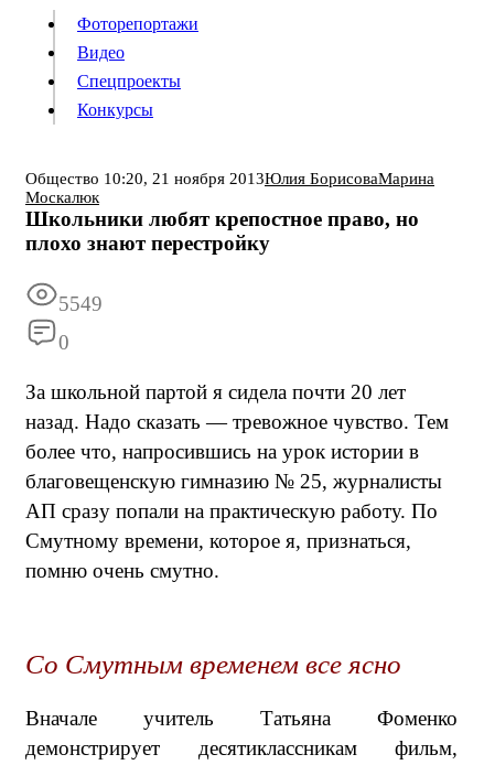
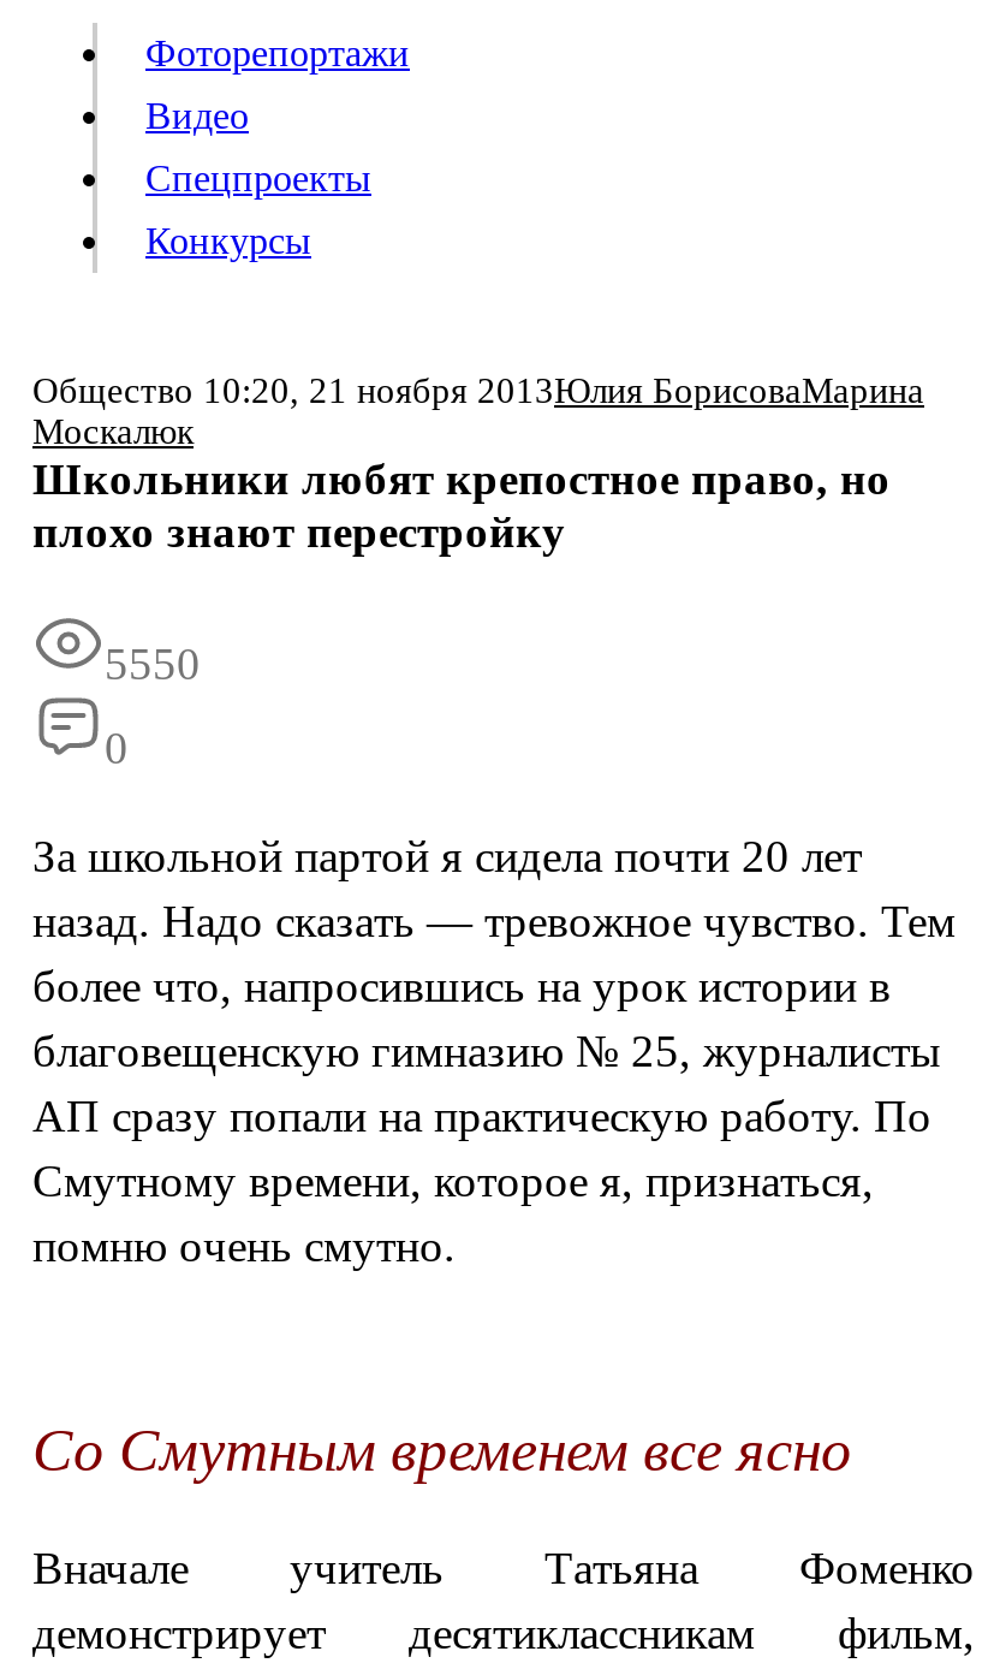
- 5549
+ 5550
